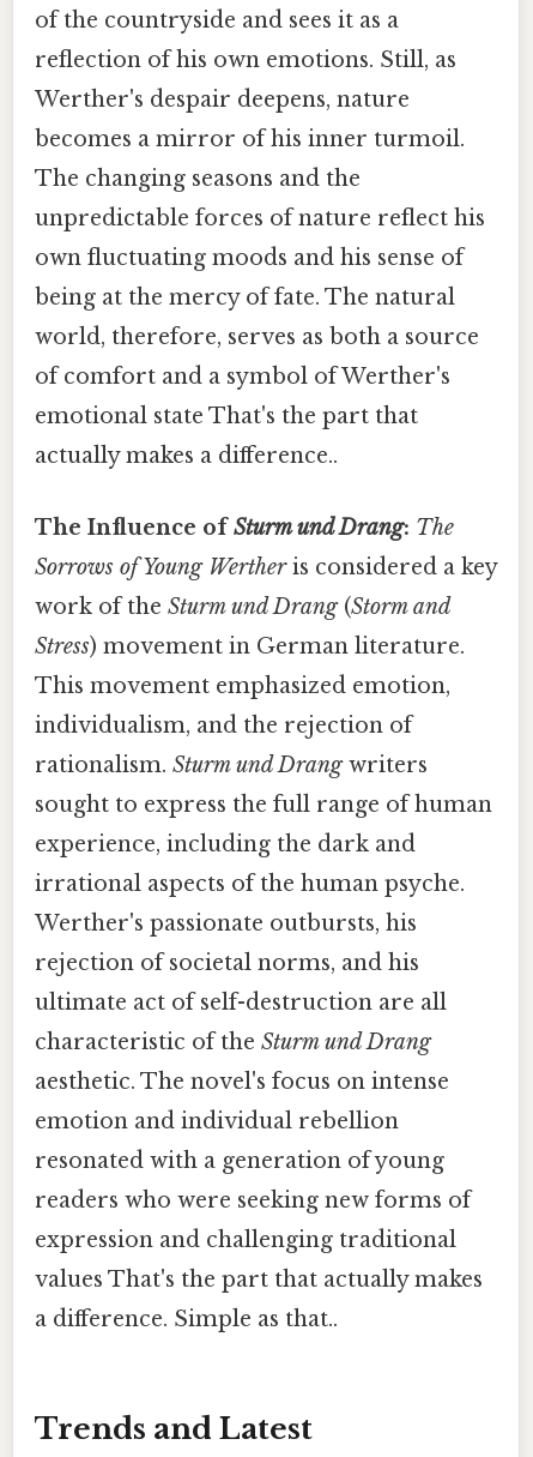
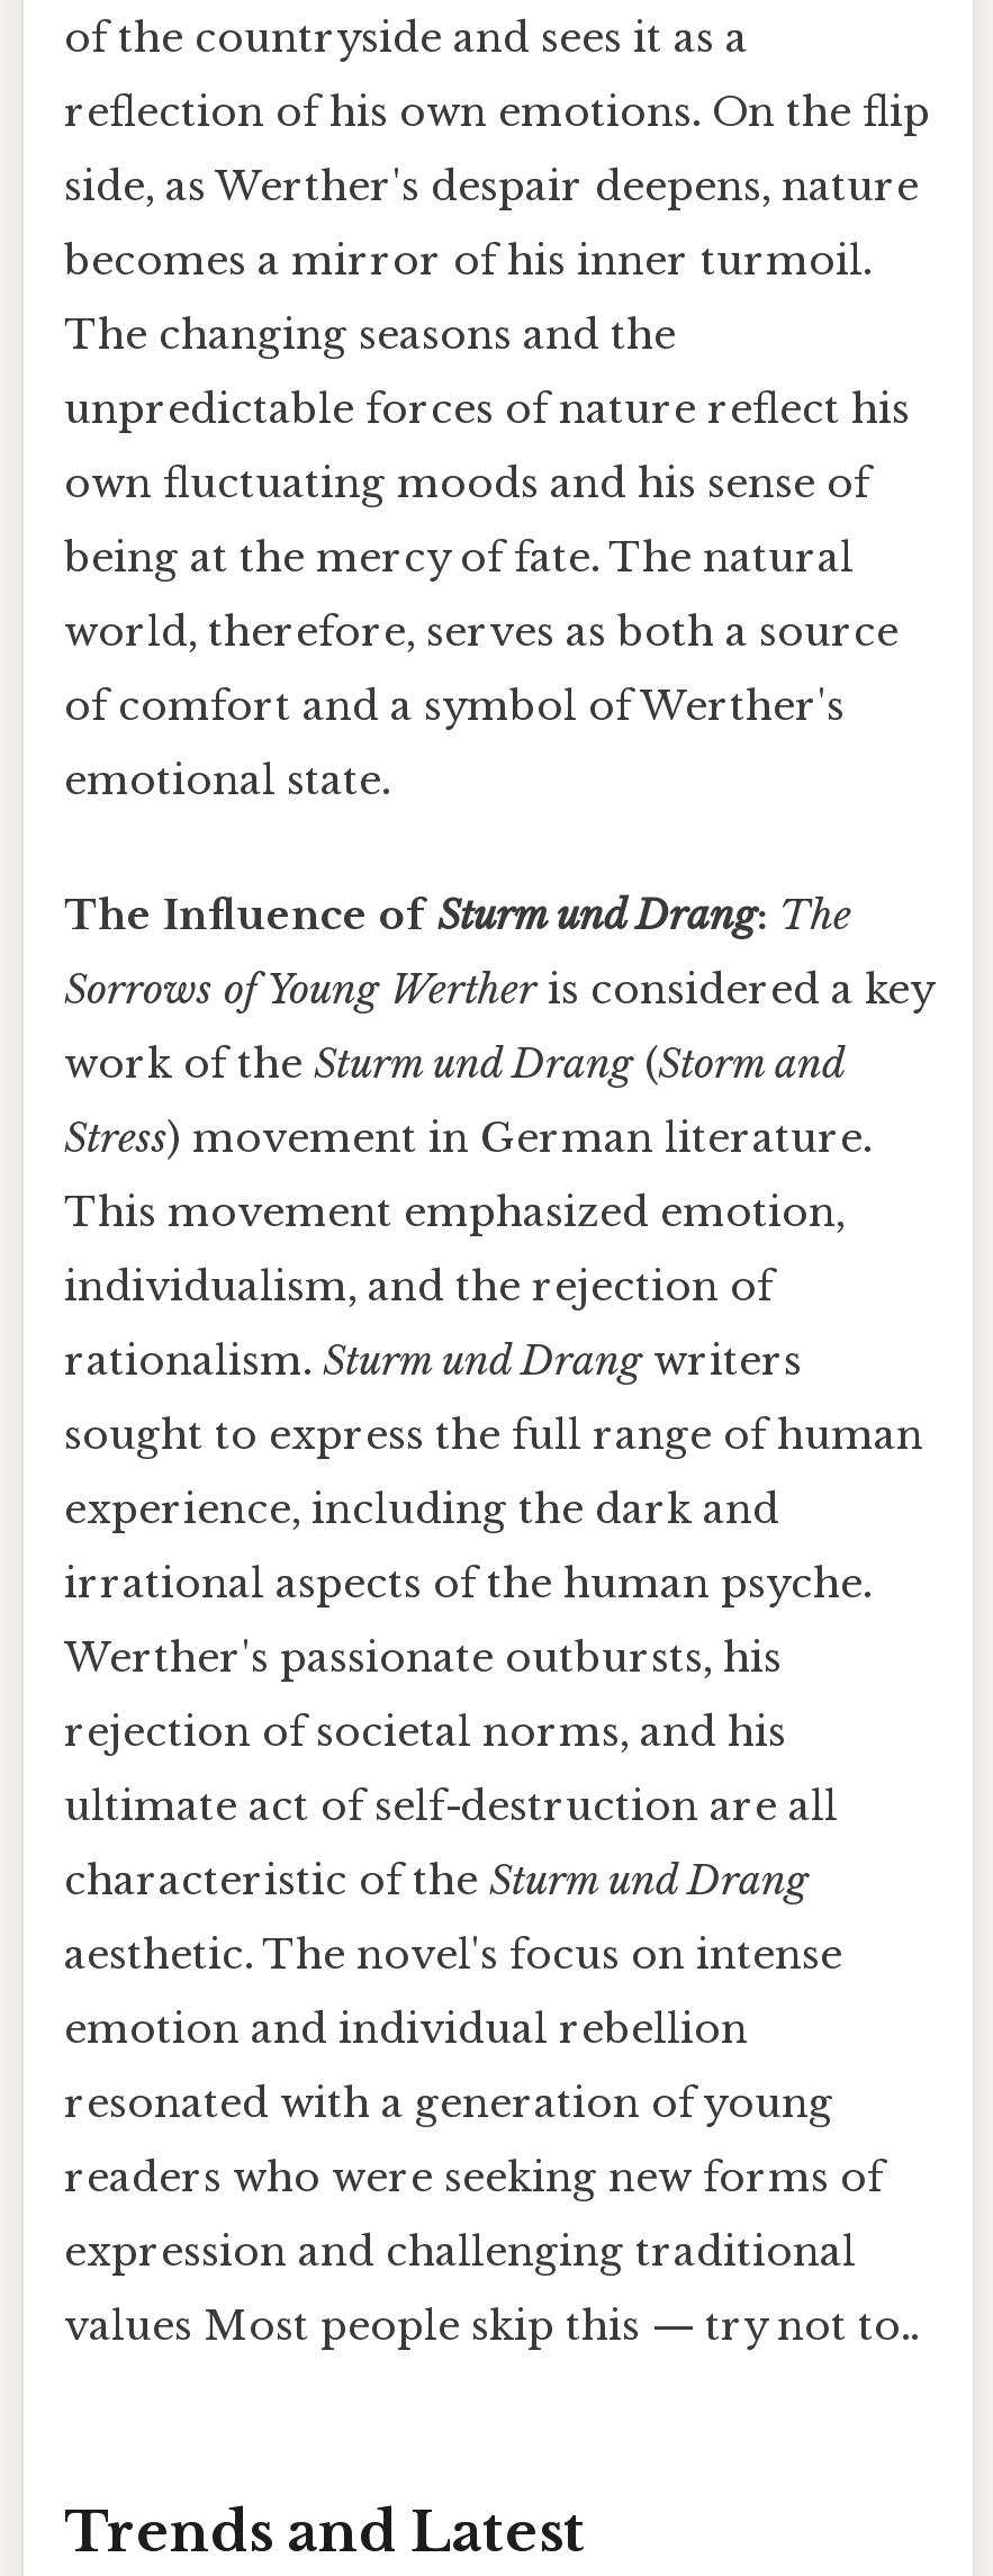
- reflection of his own emotions. Still, as
+ reflection of his own emotions. On the flip

- Werther's despair deepens, nature
+ side, as Werther's despair deepens, nature

- emotional state That's the part that
- actually makes a difference..
+ emotional state.

- values That's the part that actually makes
- a difference. Simple as that..
+ values Most people skip this — try not to..
